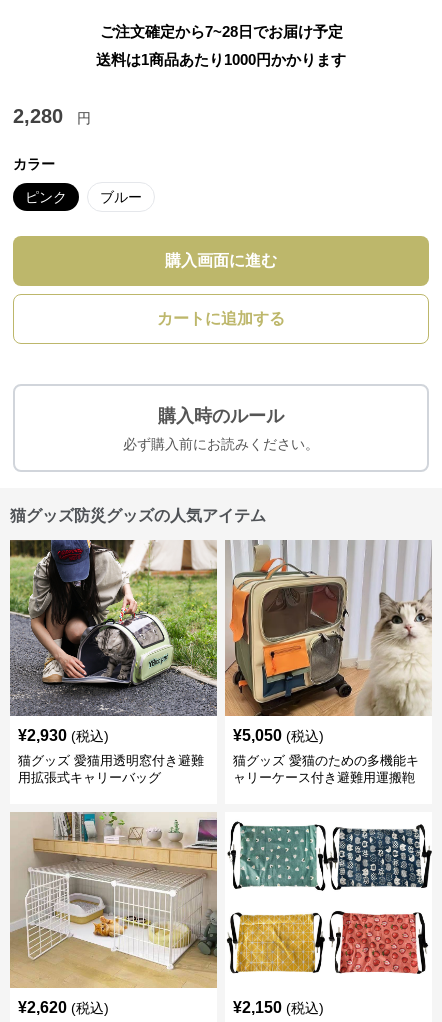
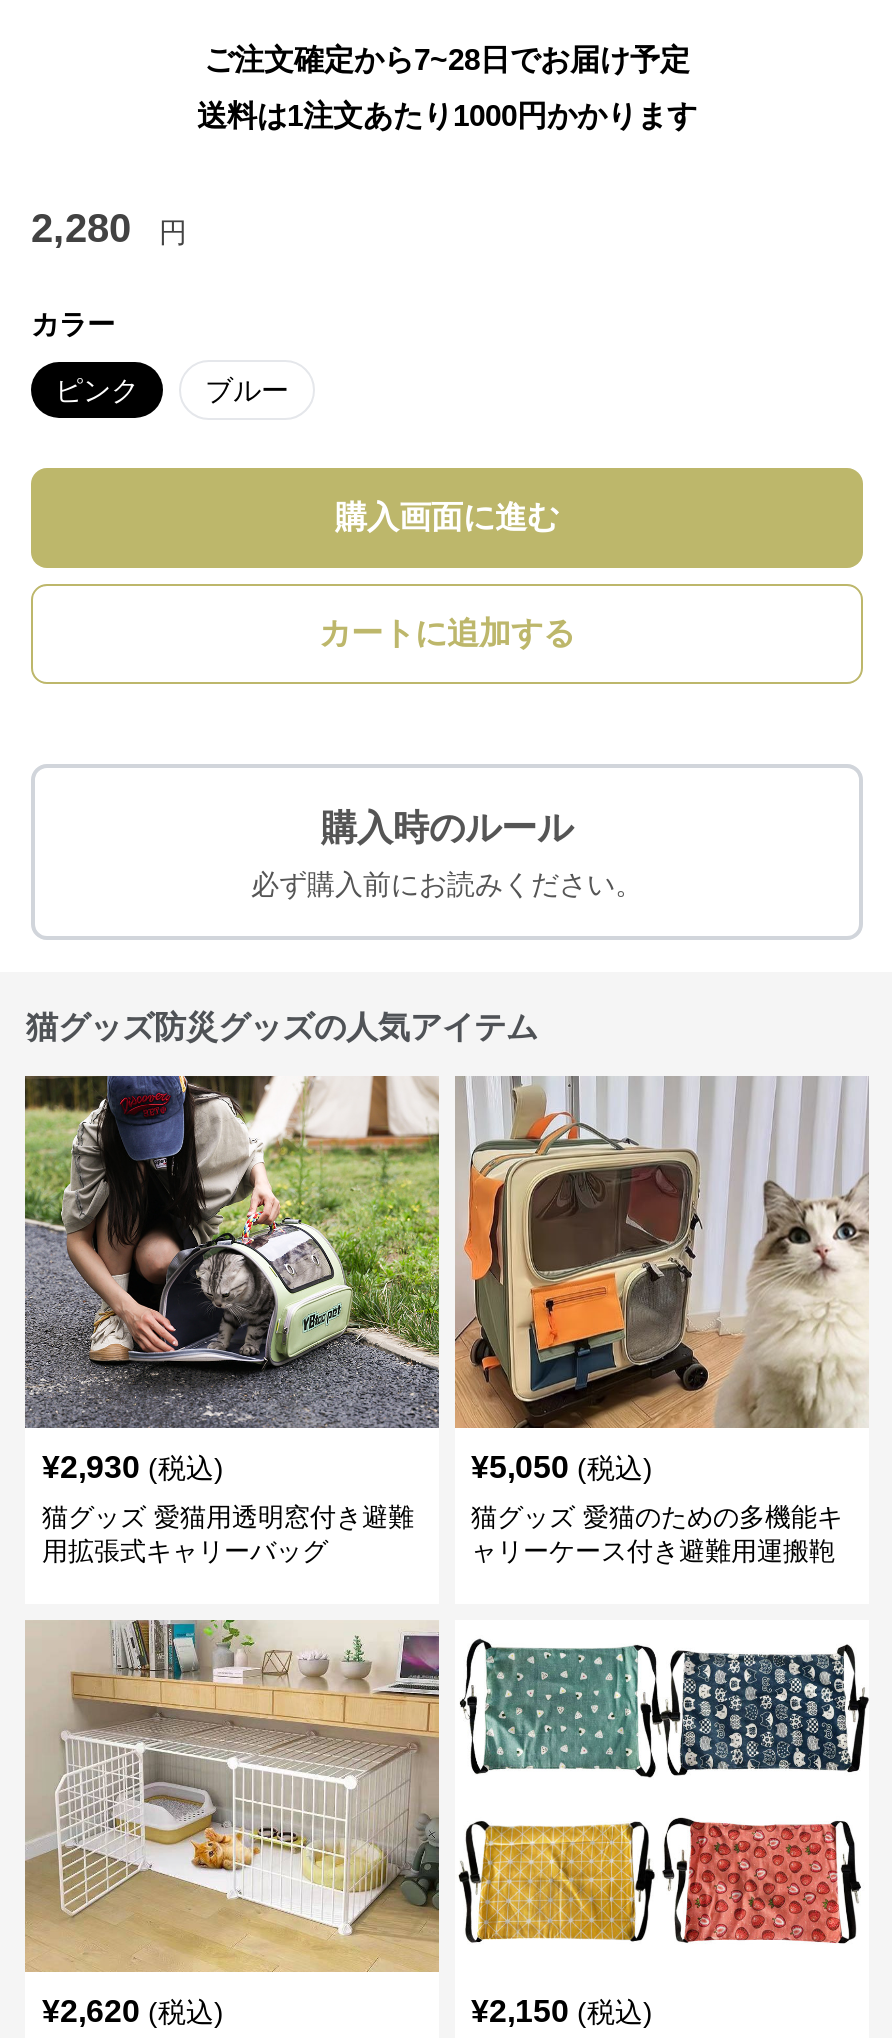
- 送料は1商品あたり1000円かかります
+ 送料は1注文あたり1000円かかります
